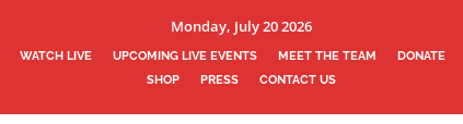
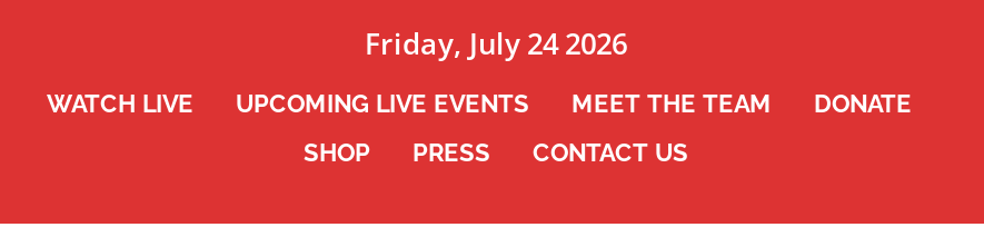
- Monday, July 20 2026
+ Friday, July 24 2026
